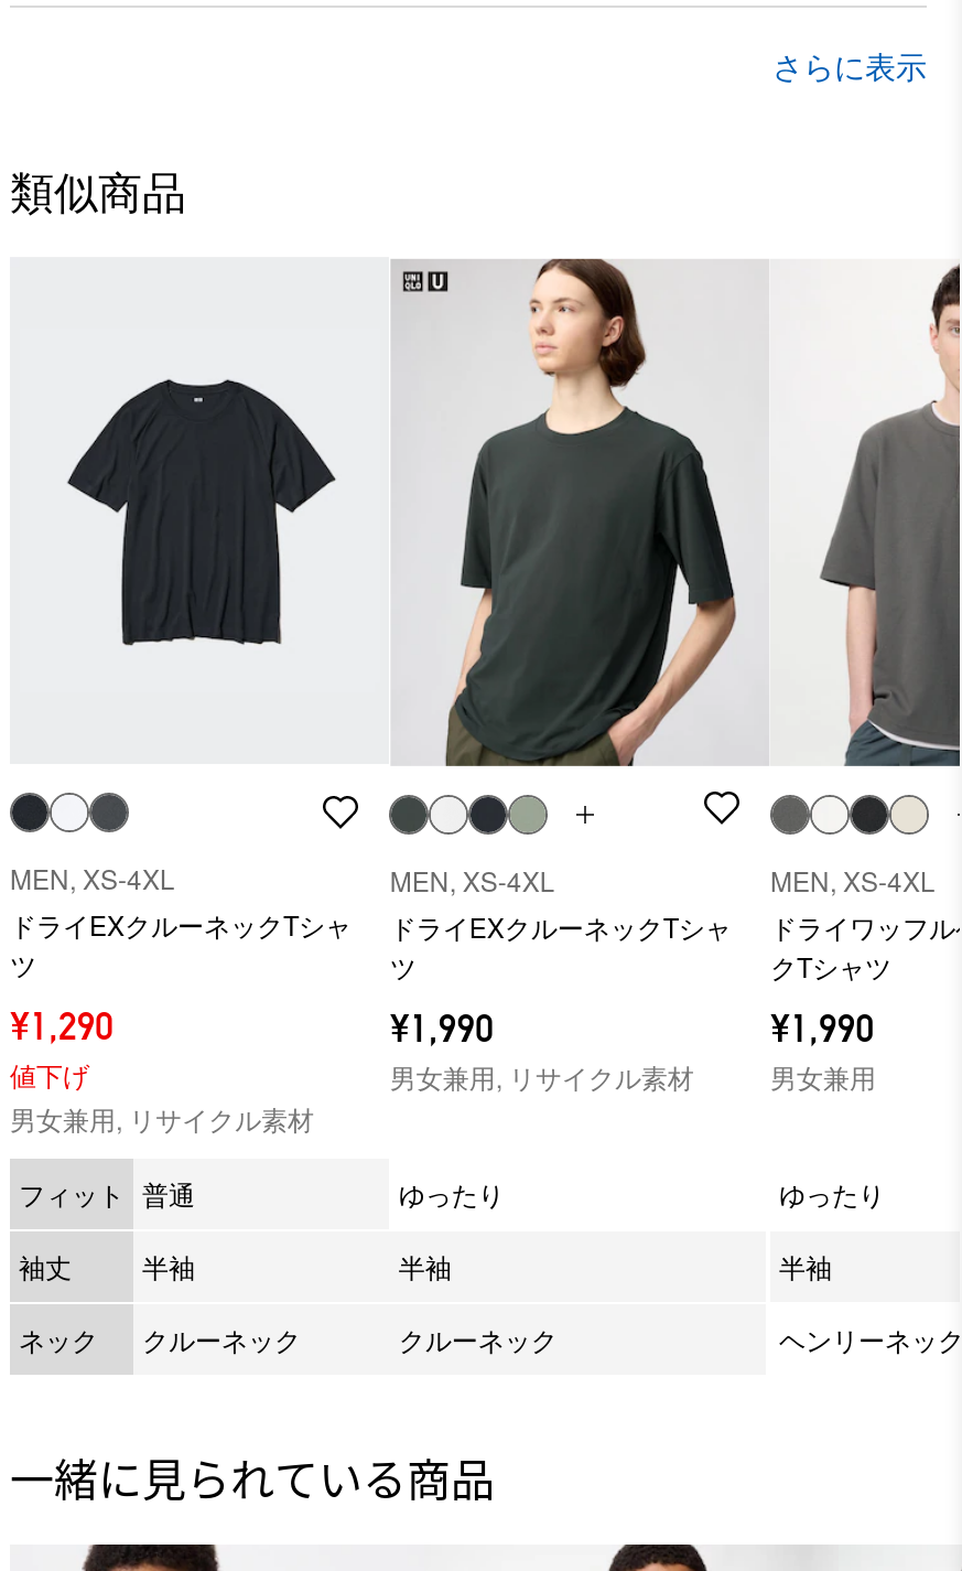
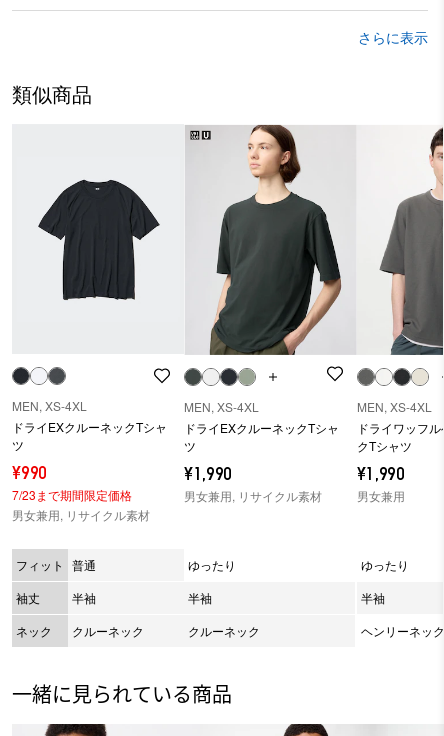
- ¥1,290
- 値下げ
+ ¥990
+ 7/23まで期間限定価格
